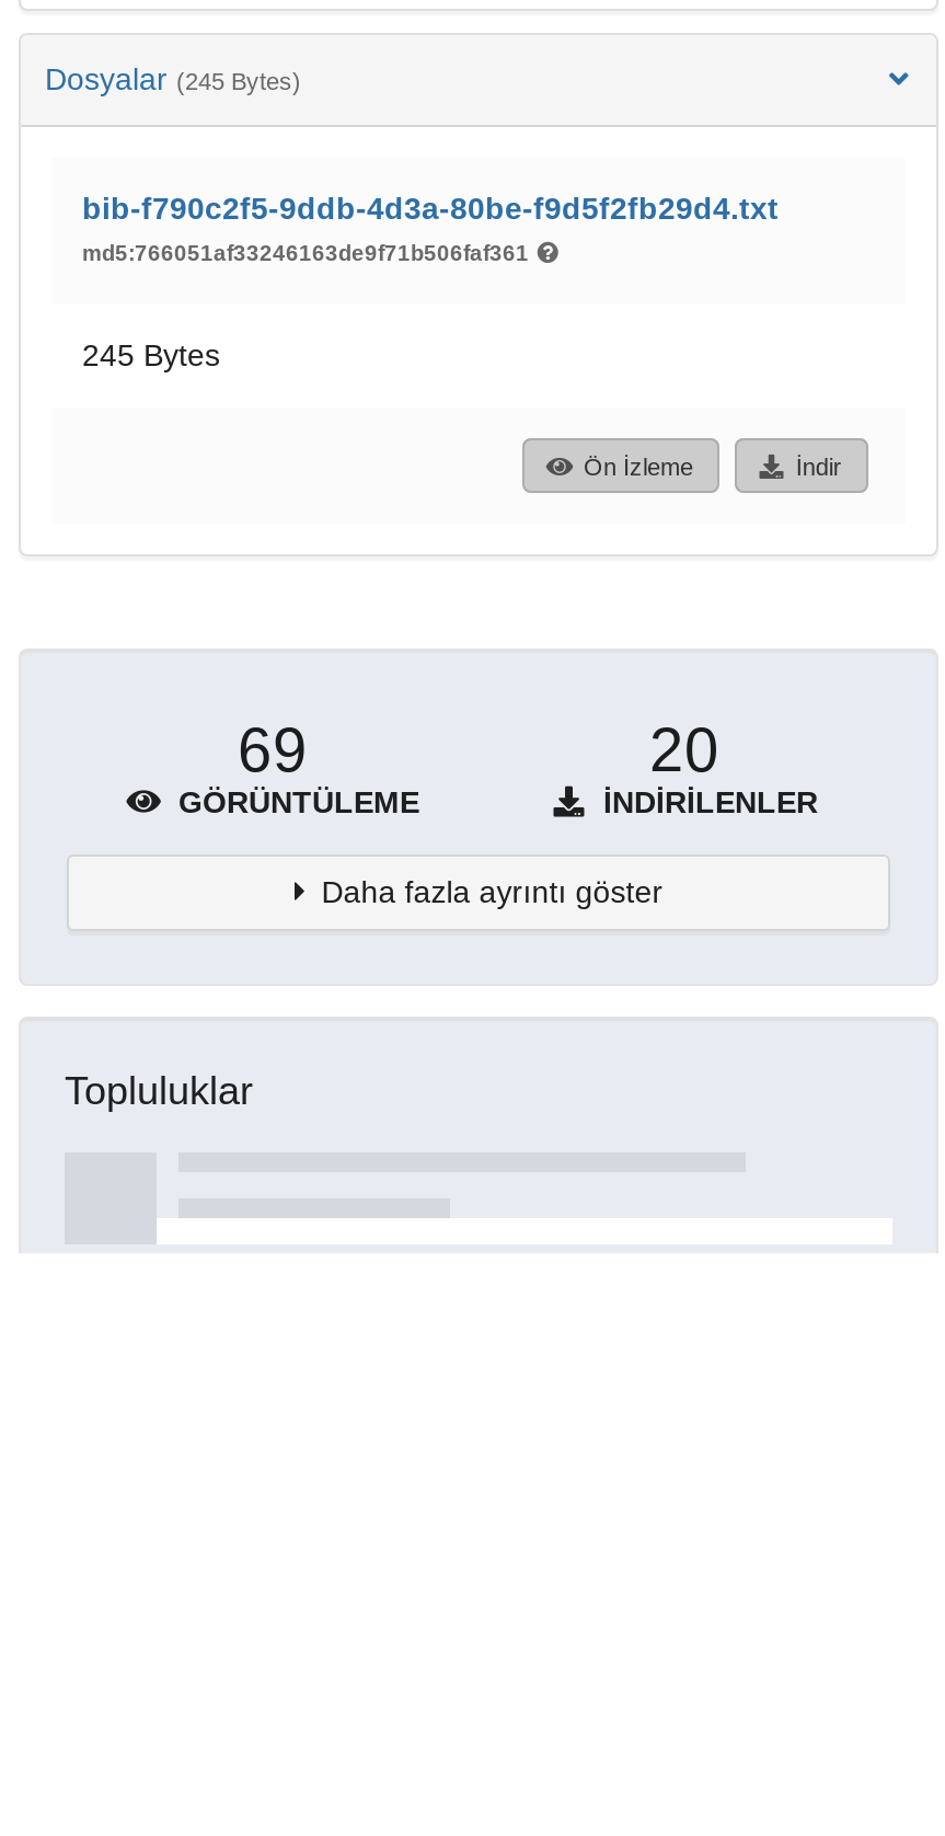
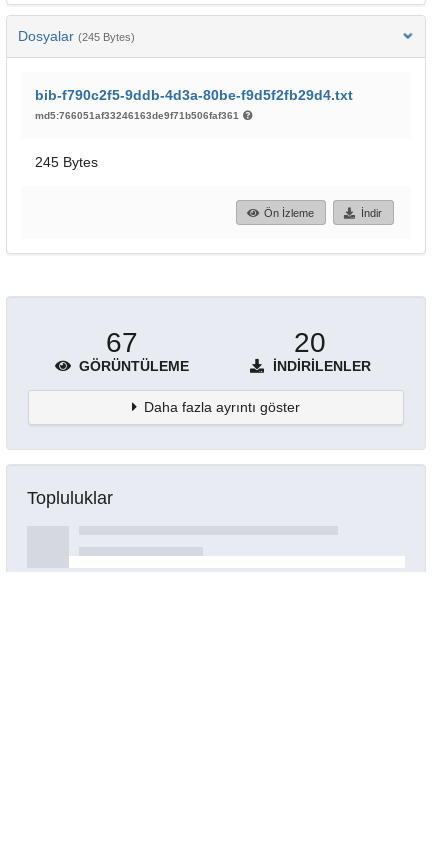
- 69
+ 67
